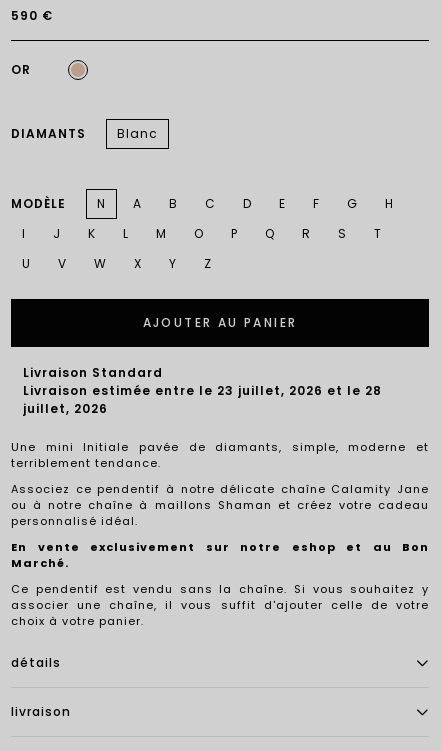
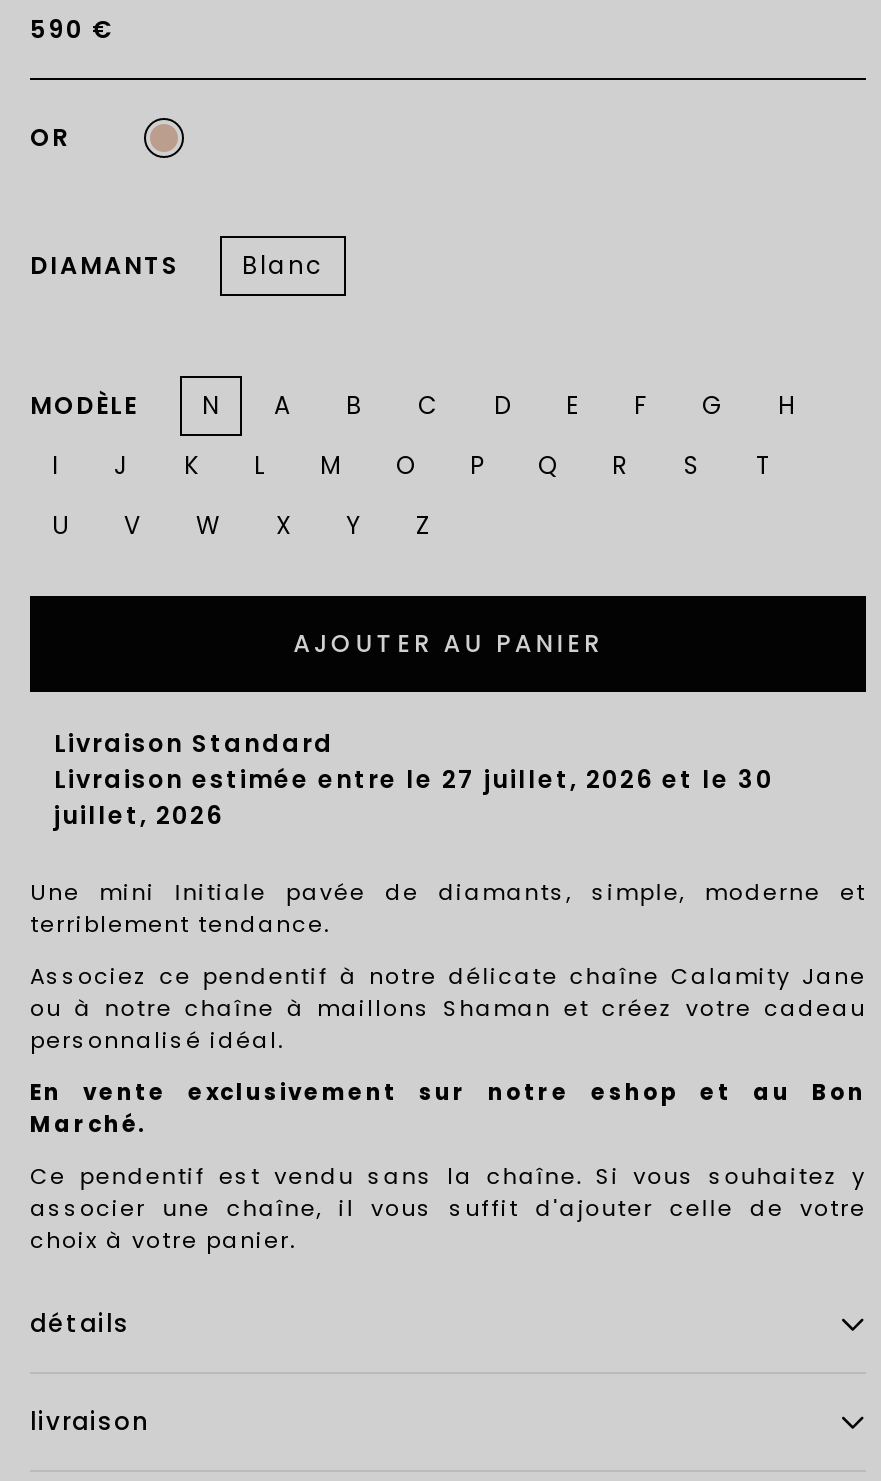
- Livraison estimée entre le 23 juillet, 2026 et le 28
+ Livraison estimée entre le 27 juillet, 2026 et le 30
